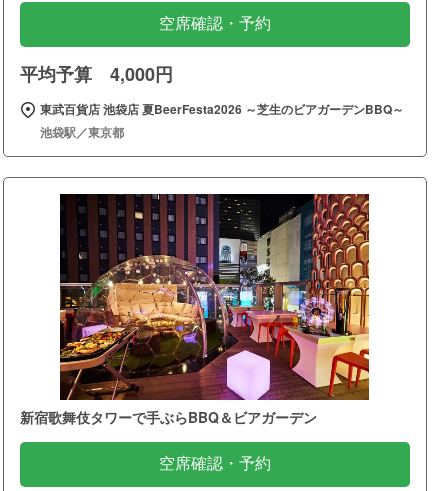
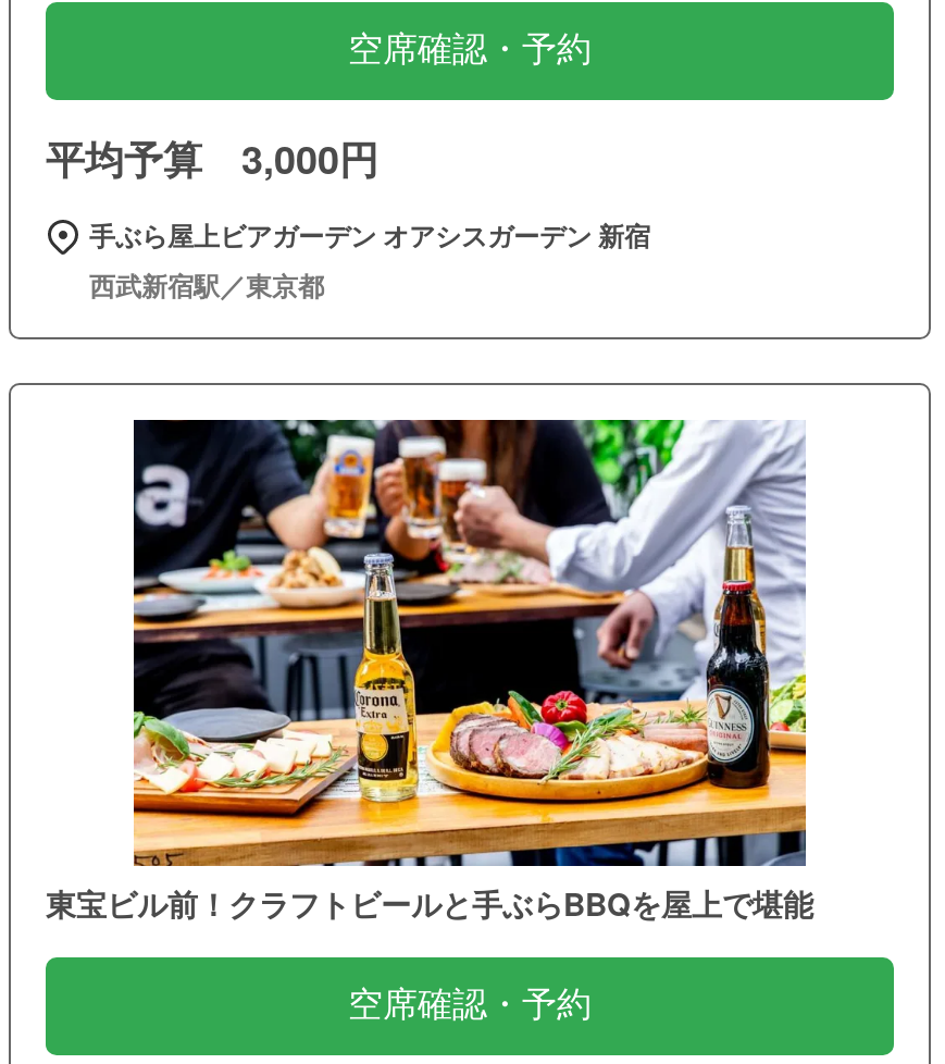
- 平均予算 4,000円
+ 平均予算 3,000円

- 東武百貨店 池袋店 夏BeerFesta2026 ～芝生のビアガーデンBBQ～
- 池袋駅／東京都
+ 手ぶら屋上ビアガーデン オアシスガーデン 新宿
+ 西武新宿駅／東京都

- [image]
- 新宿歌舞伎タワーで手ぶらBBQ＆ビアガーデン
+ [image]
+ 東宝ビル前！クラフトビールと手ぶらBBQを屋上で堪能
